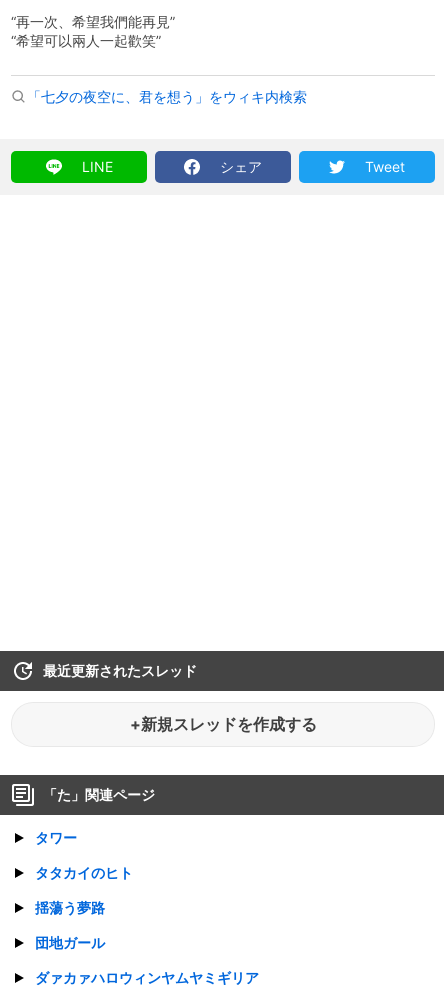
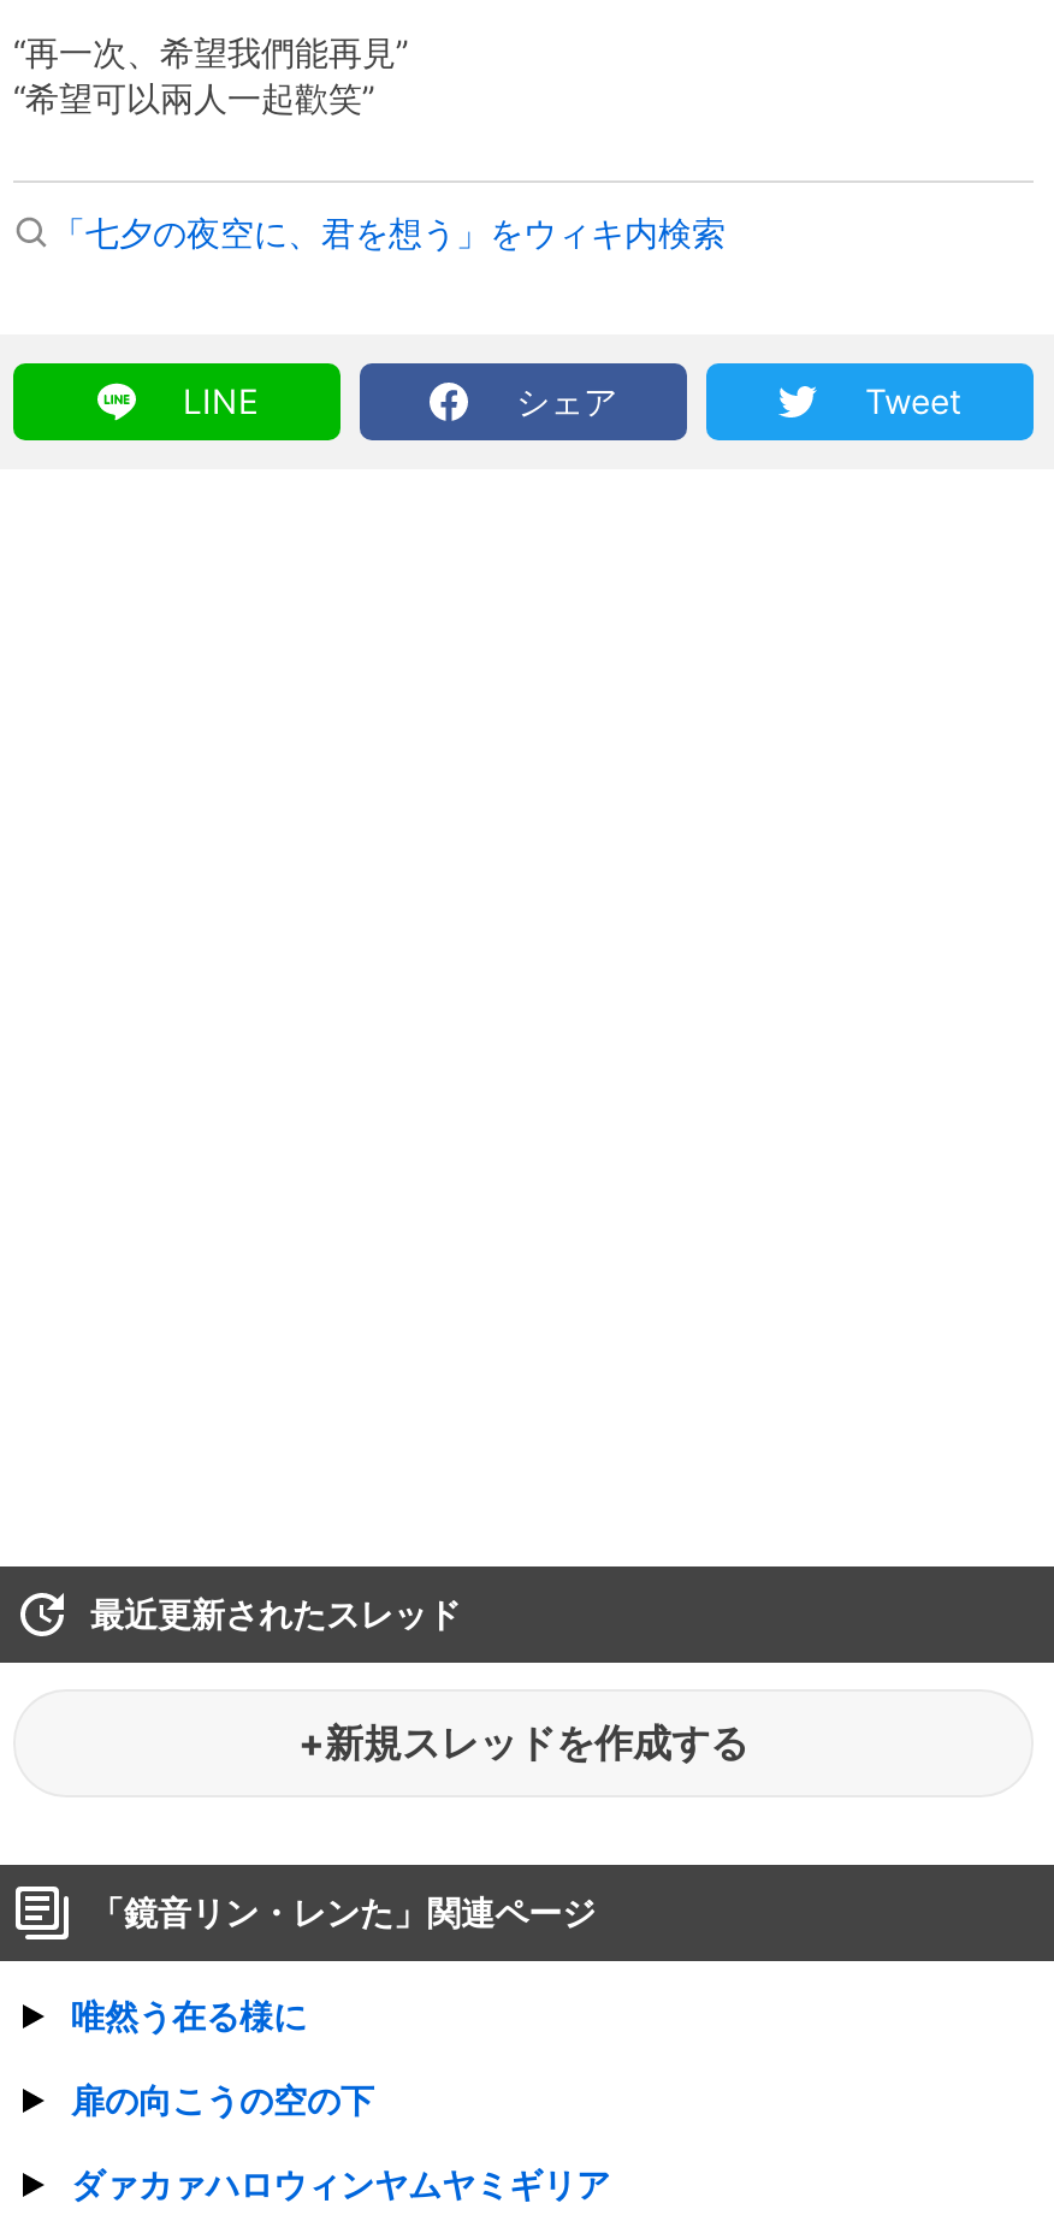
- 「た」関連ページ
- タワー
- タタカイのヒト
- 揺蕩う夢路
- 団地ガール
+ 「鏡音リン・レンた」関連ページ
+ 唯然う在る様に
+ 扉の向こうの空の下
